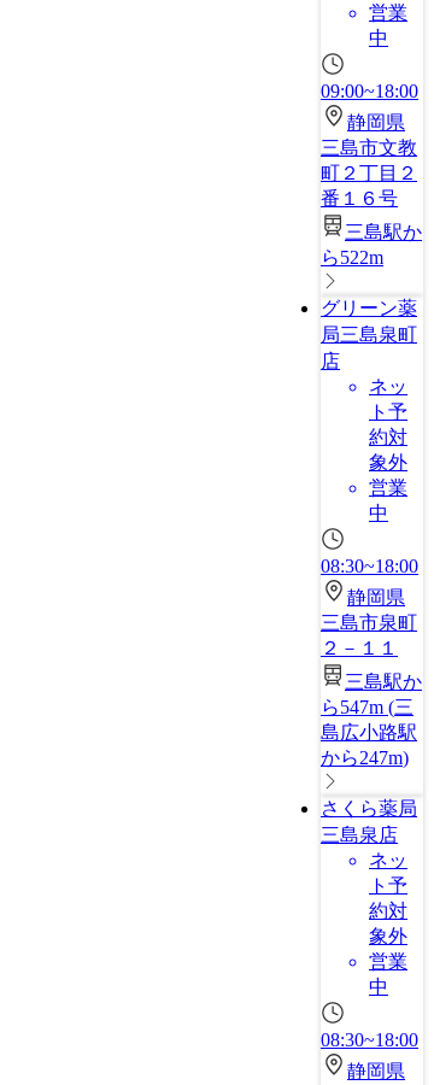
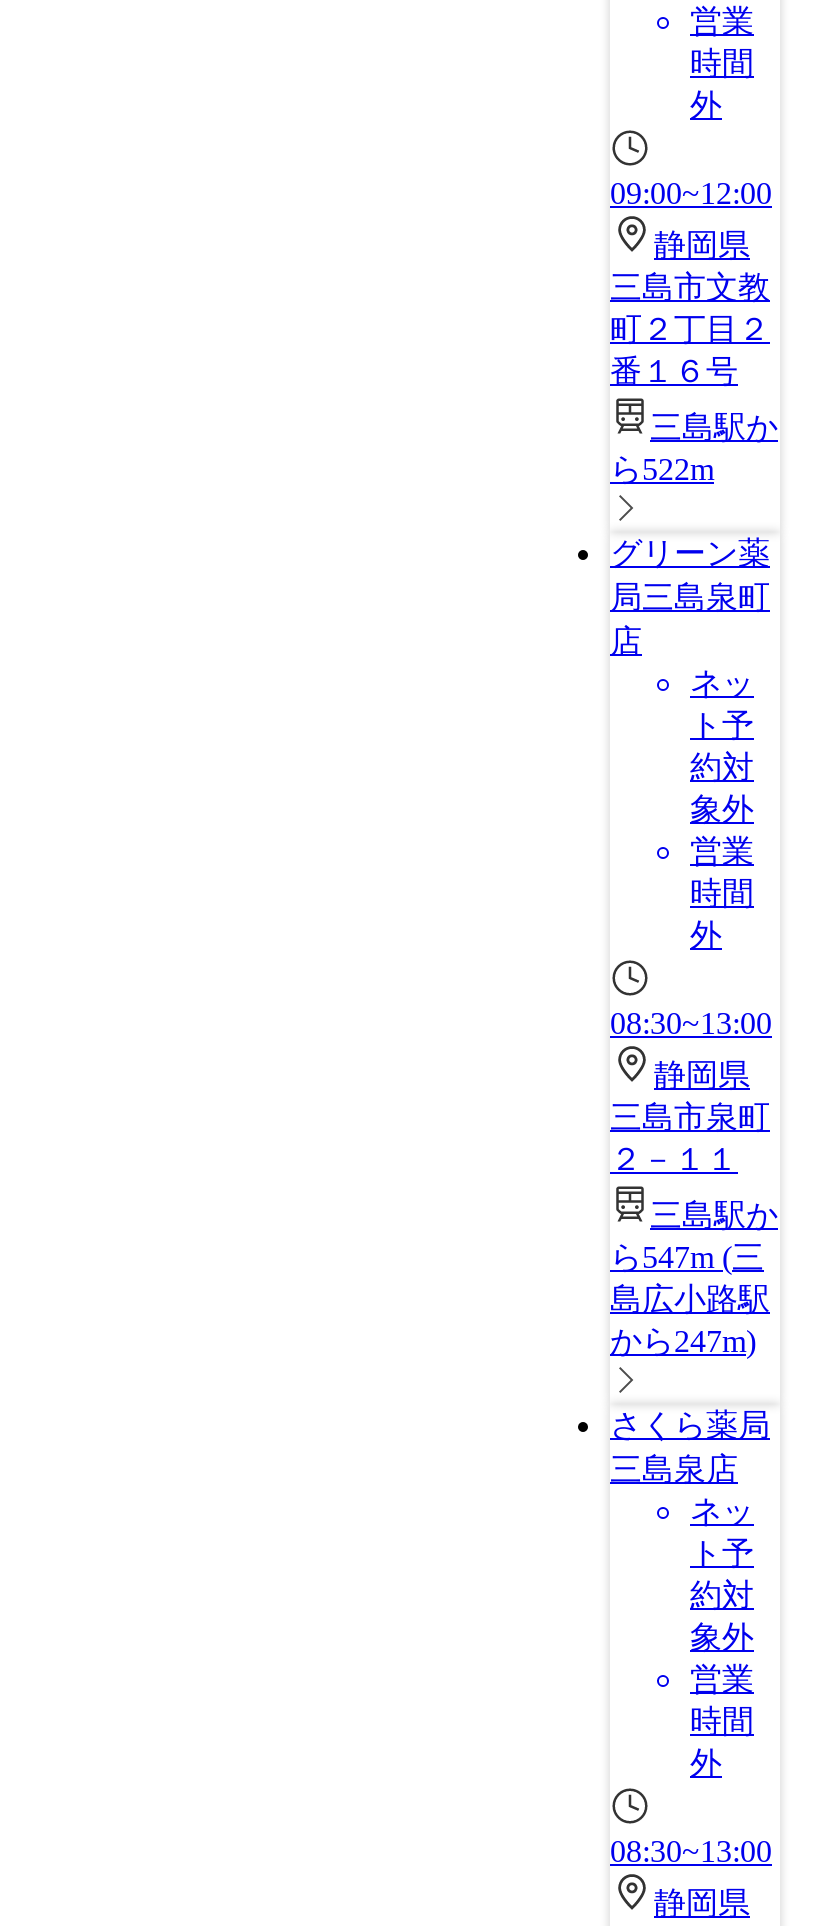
- 中
+ 時間
+ 外

- 09:00~18:00
+ 09:00~12:00

- 中
+ 時間
+ 外

- 08:30~18:00
+ 08:30~13:00

- 中
+ 時間
+ 外

- 08:30~18:00
+ 08:30~13:00
